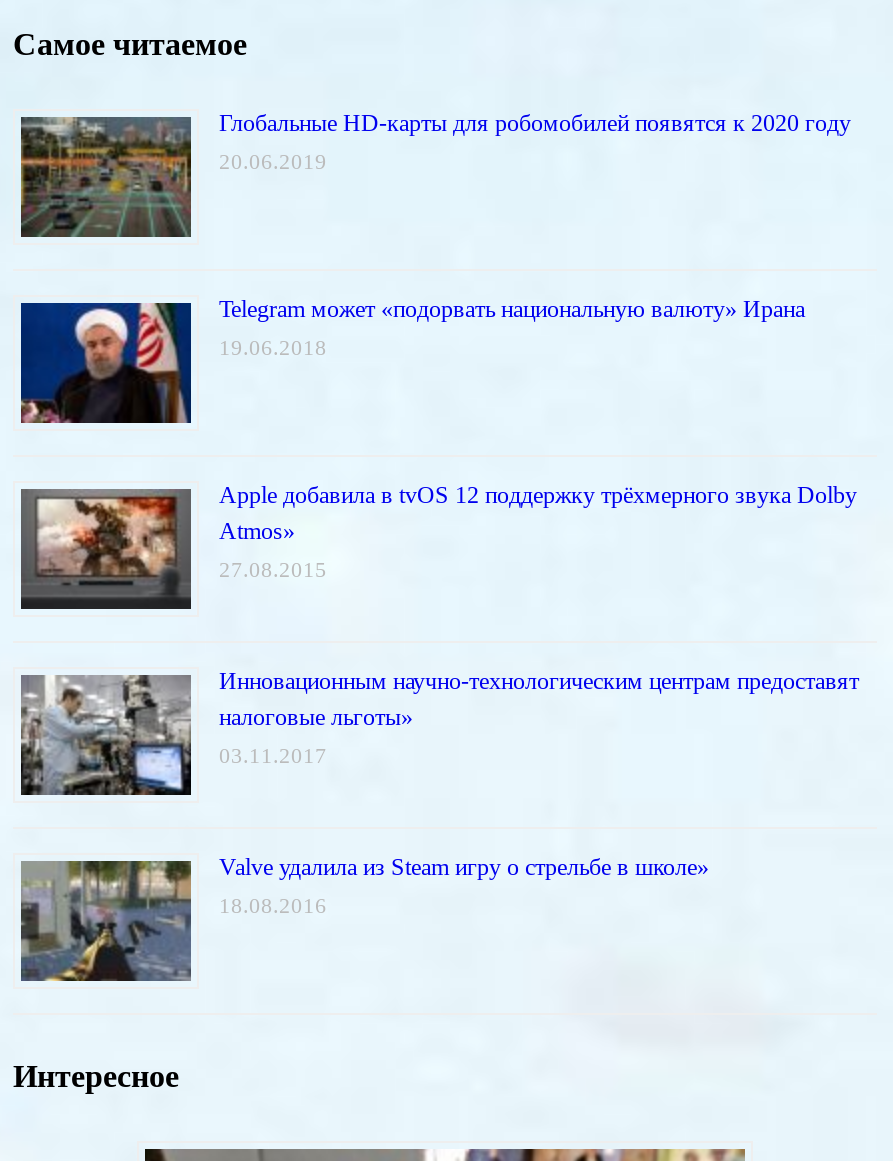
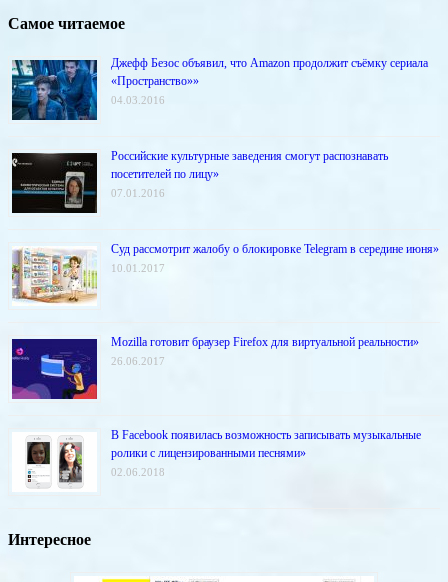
- [image]
- Глобальные HD-карты для робомобилей появятся к 2020 году
- 20.06.2019
+ [image]
+ Джефф Безос объявил, что Amazon продолжит съёмку сериала
+ «Пространство»»
+ 04.03.2016

- [image]
- Telegram может «подорвать национальную валюту» Ирана
- 19.06.2018
+ [image]
+ Российские культурные заведения смогут распознавать
+ посетителей по лицу»
+ 07.01.2016

- [image]
- Apple добавила в tvOS 12 поддержку трёхмерного звука Dolby
- Atmos»
- 27.08.2015
+ [image]
+ Суд рассмотрит жалобу о блокировке Telegram в середине июня»
+ 10.01.2017

- [image]
- Инновационным научно-технологическим центрам предоставят
- налоговые льготы»
- 03.11.2017
+ [image]
+ Mozilla готовит браузер Firefox для виртуальной реальности»
+ 26.06.2017

- [image]
- Valve удалила из Steam игру о стрельбе в школе»
- 18.08.2016
+ [image]
+ В Facebook появилась возможность записывать музыкальные
+ ролики с лицензированными песнями»
+ 02.06.2018
